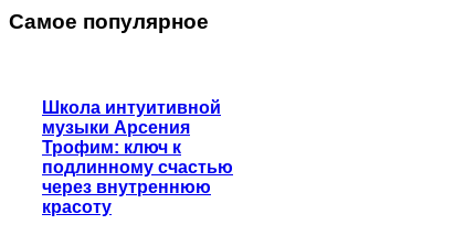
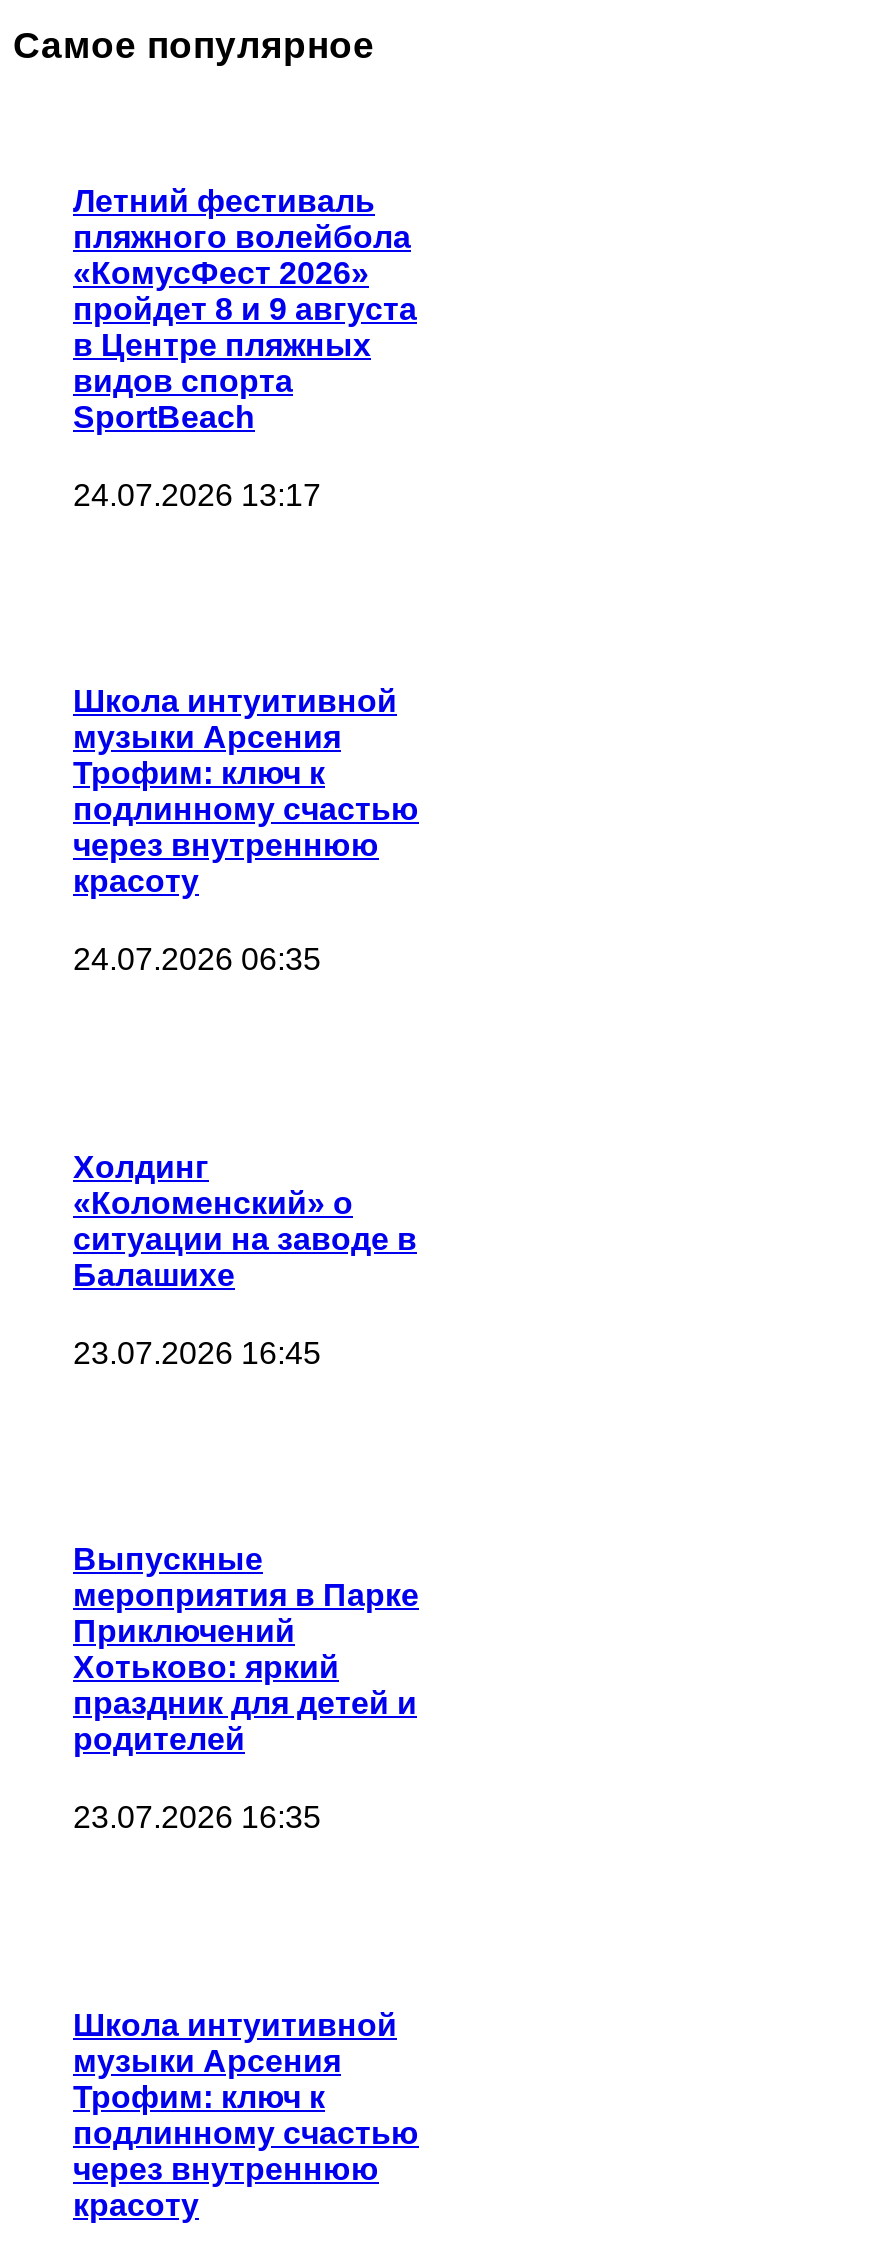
+ Летний фестиваль
+ пляжного волейбола
+ «КомусФест 2026»
+ пройдет 8 и 9 августа
+ в Центре пляжных
+ видов спорта
+ SportBeach
+ 24.07.2026 13:17

+ Школа интуитивной
+ музыки Арсения
+ Трофим: ключ к
+ подлинному счастью
+ через внутреннюю
+ красоту
+ 24.07.2026 06:35

+ Холдинг
+ «Коломенский» о
+ ситуации на заводе в
+ Балашихе
+ 23.07.2026 16:45

+ Выпускные
+ мероприятия в Парке
+ Приключений
+ Хотьково: яркий
+ праздник для детей и
+ родителей
+ 23.07.2026 16:35
